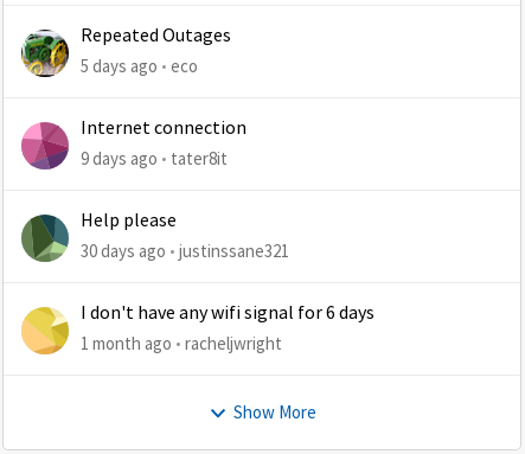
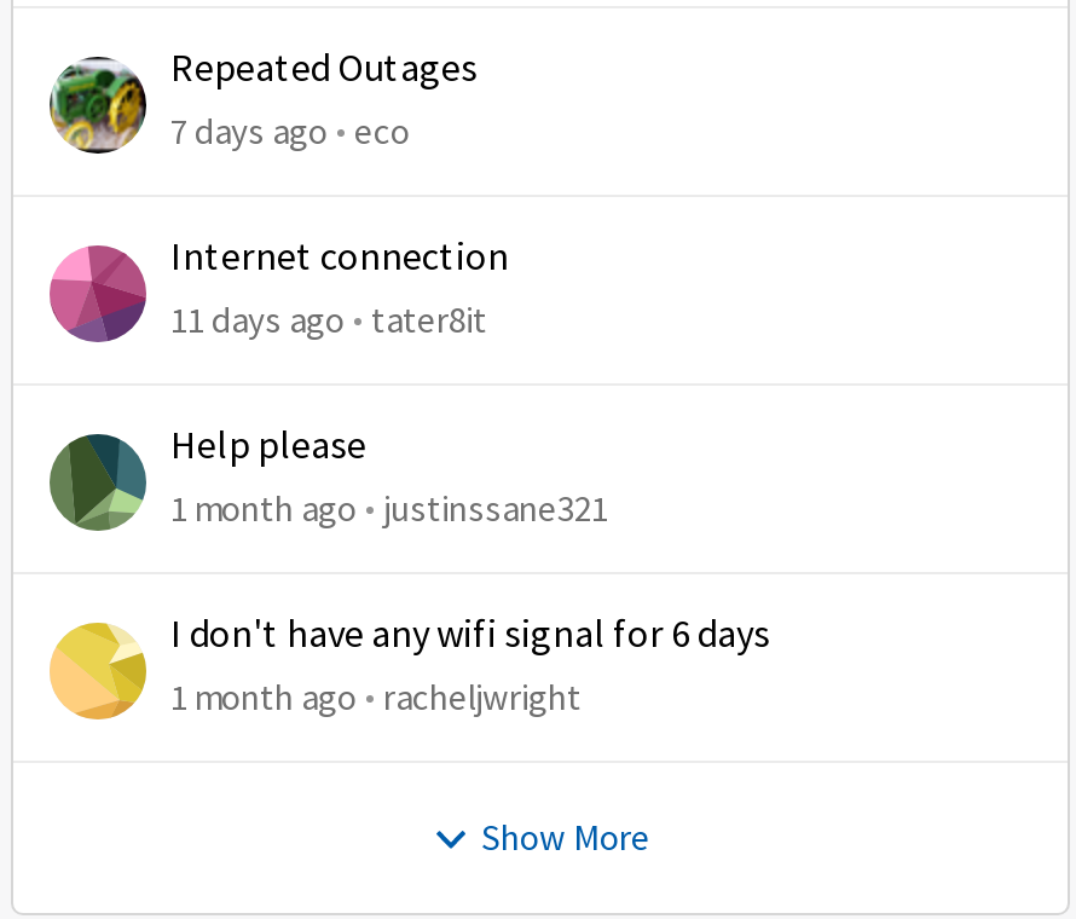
- 5 days ago eco
+ 7 days ago eco

- 9 days ago tater8it
+ 11 days ago tater8it

- 30 days ago justinssane321
+ 1 month ago justinssane321
